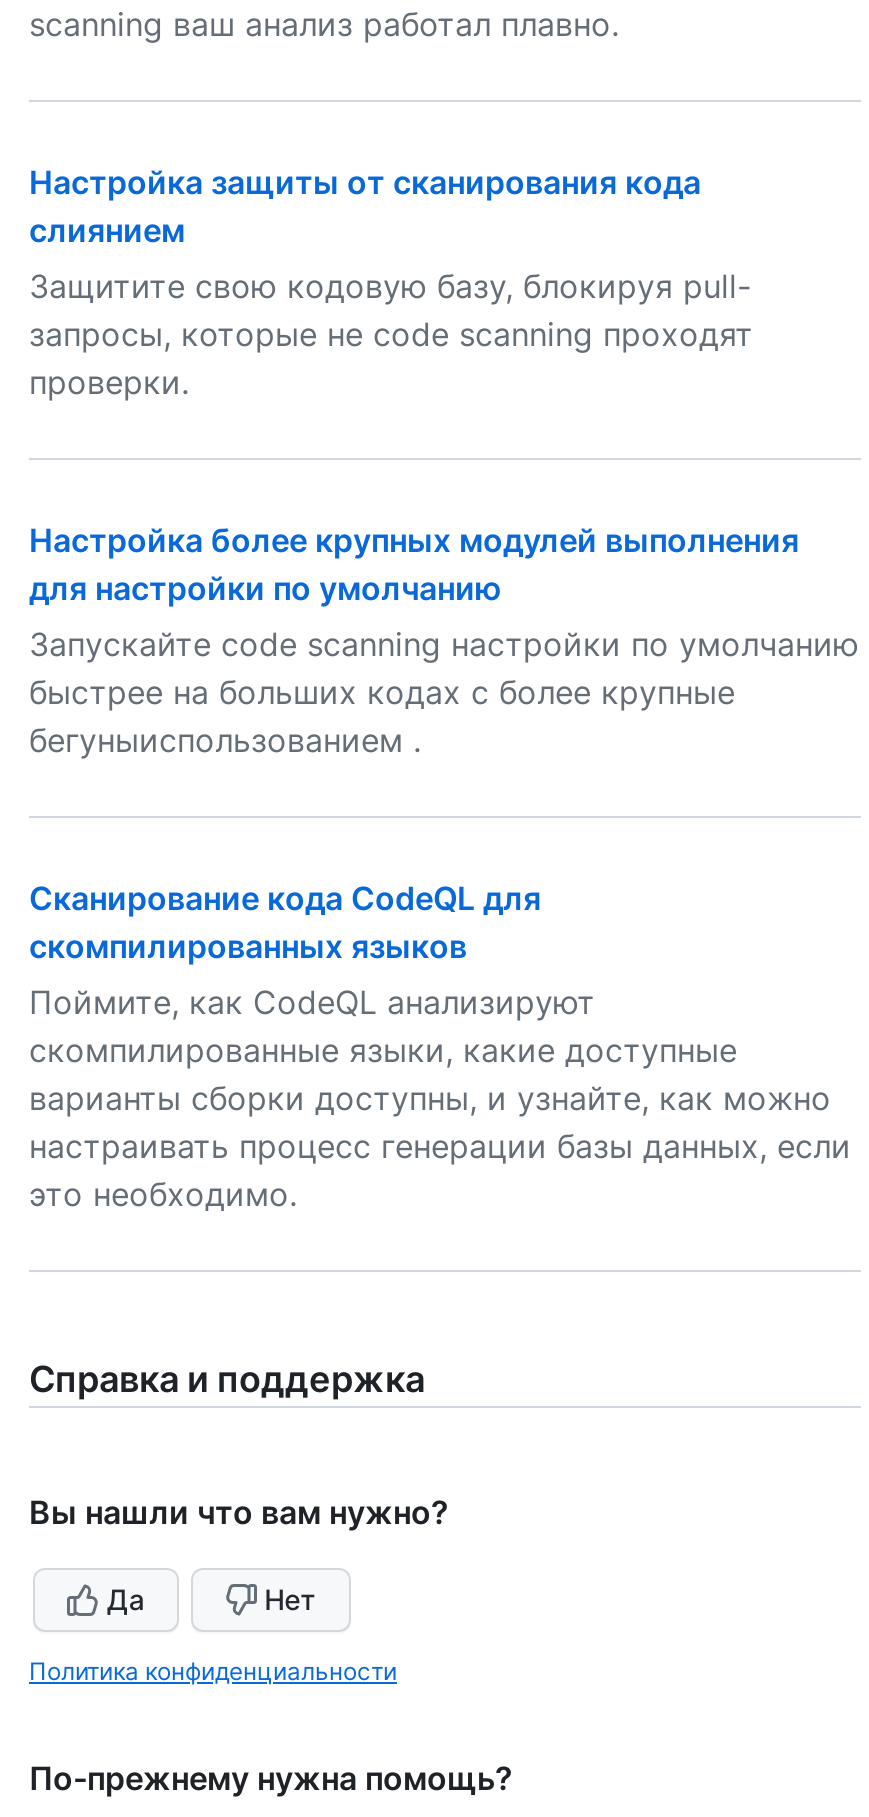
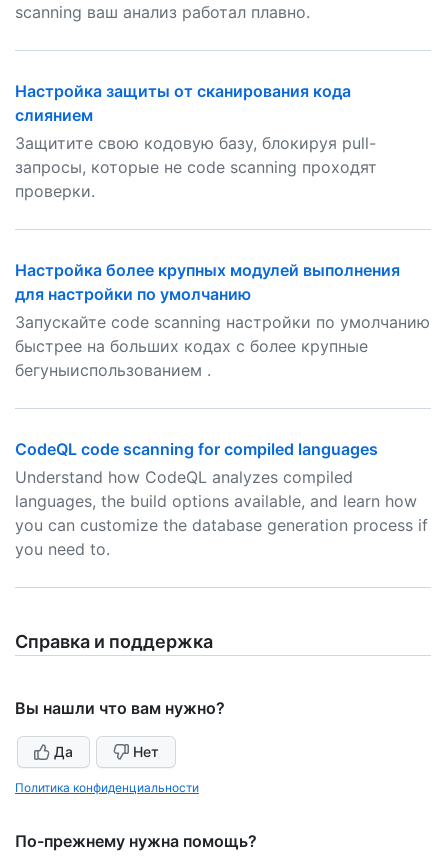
- Сканирование кода CodeQL для
- скомпилированных языков
- Поймите, как CodeQL анализируют
- скомпилированные языки, какие доступные
- варианты сборки доступны, и узнайте, как можно
- настраивать процесс генерации базы данных, если
- это необходимо.
+ CodeQL code scanning for compiled languages
+ Understand how CodeQL analyzes compiled
+ languages, the build options available, and learn how
+ you can customize the database generation process if
+ you need to.
